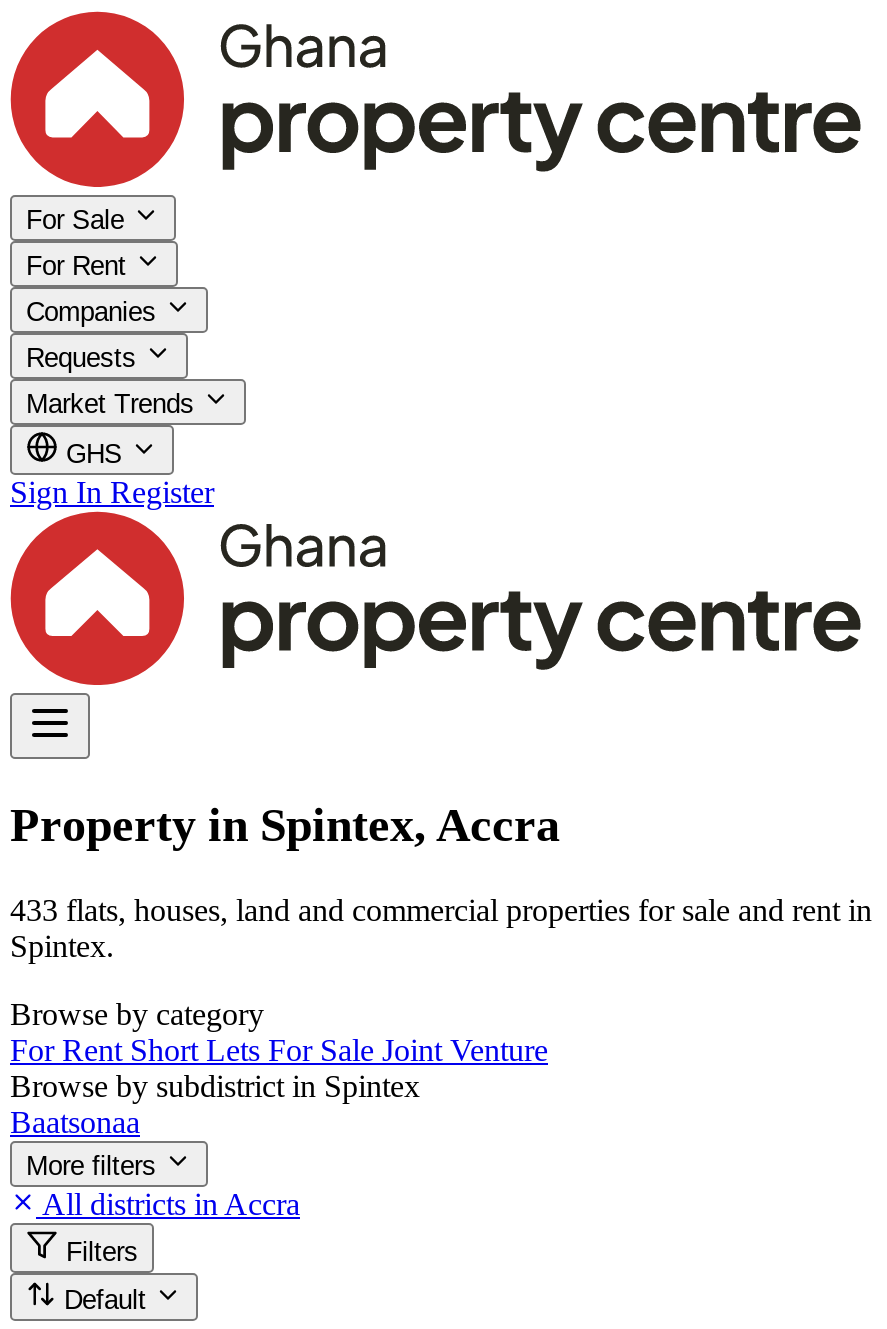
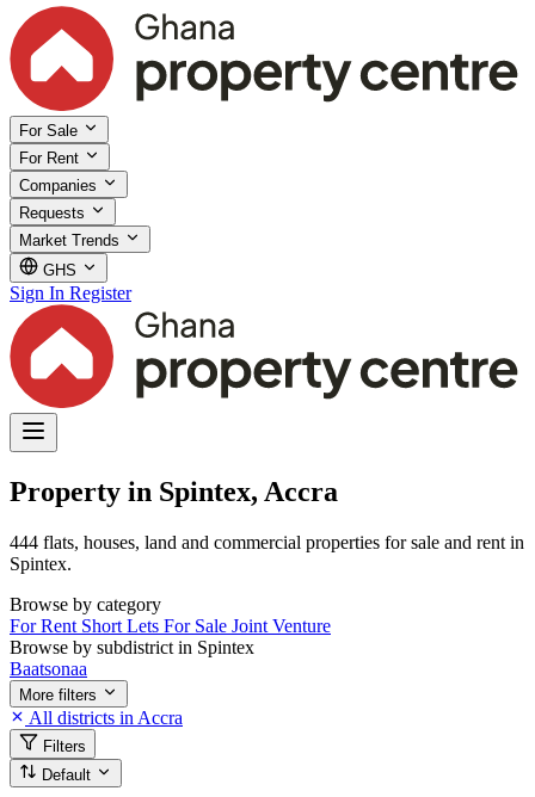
- 433 flats, houses, land and commercial properties for sale and rent in
+ 444 flats, houses, land and commercial properties for sale and rent in
